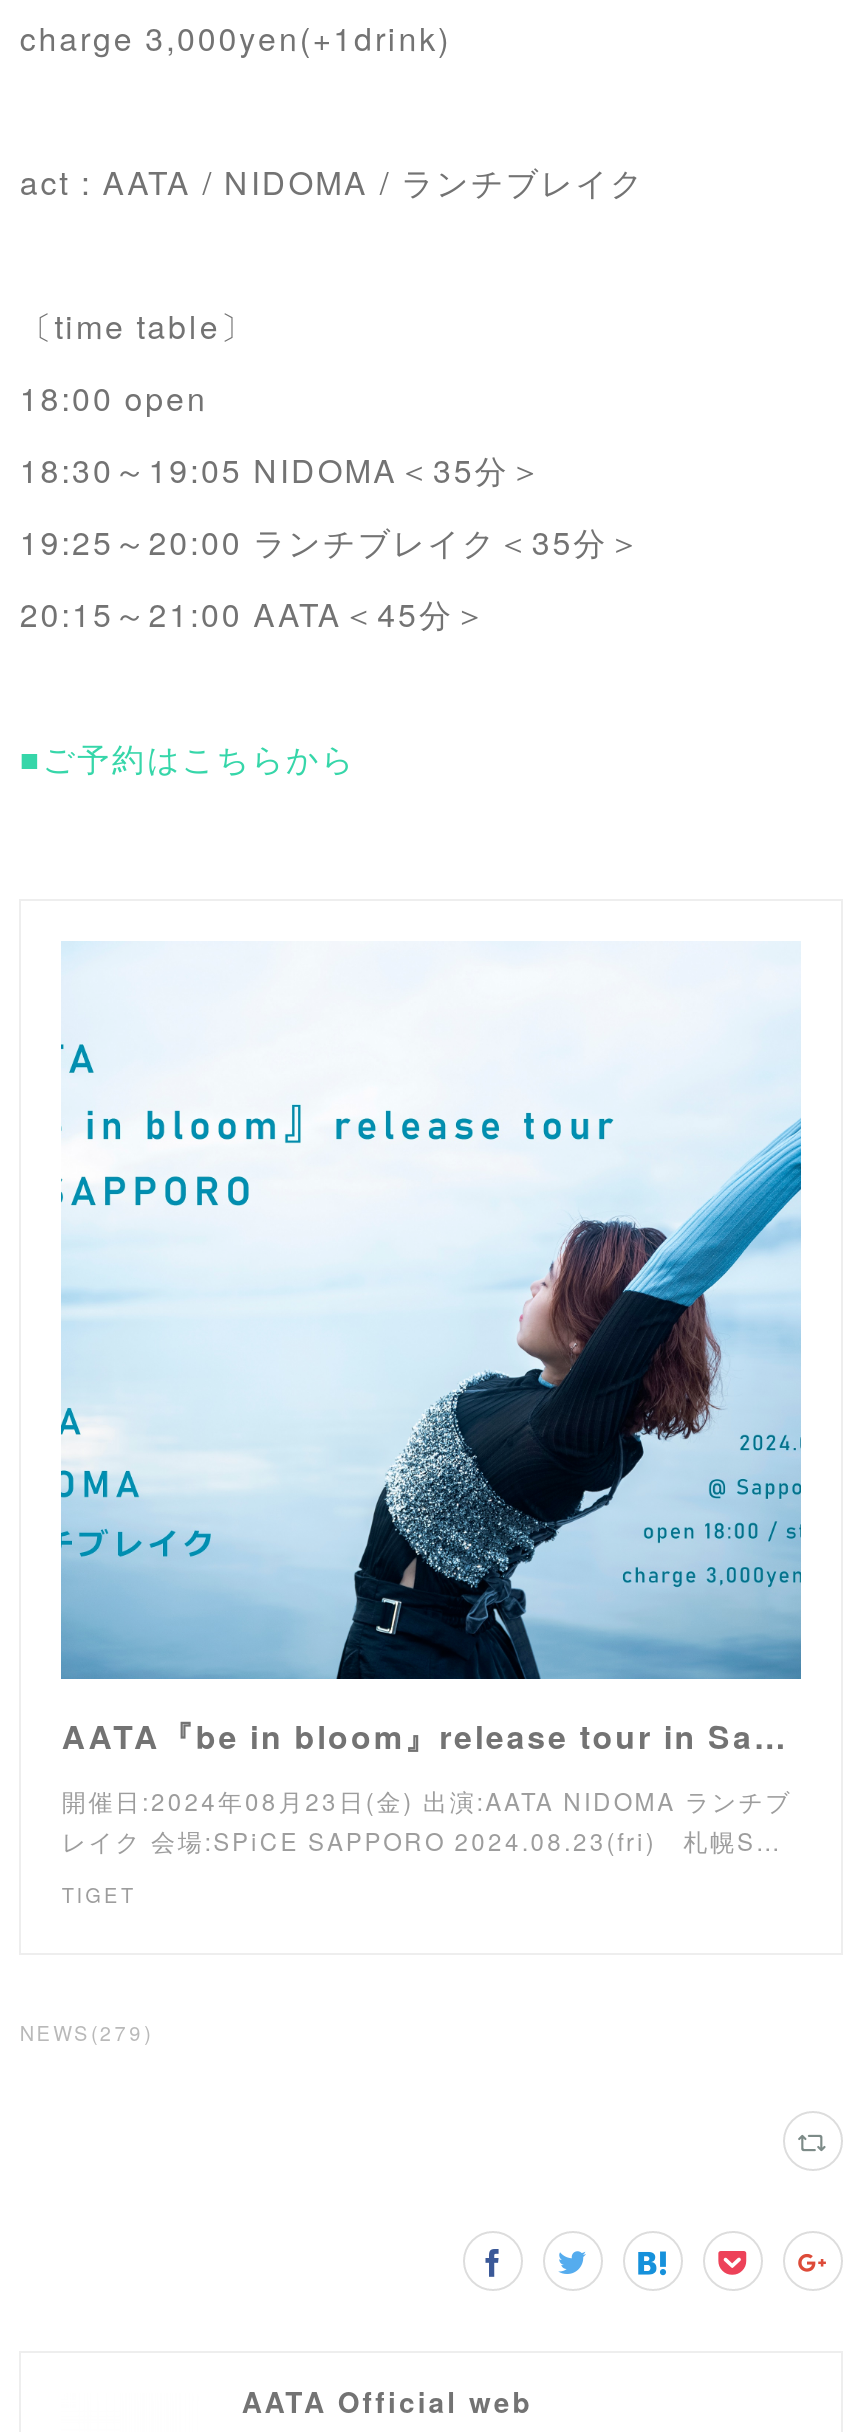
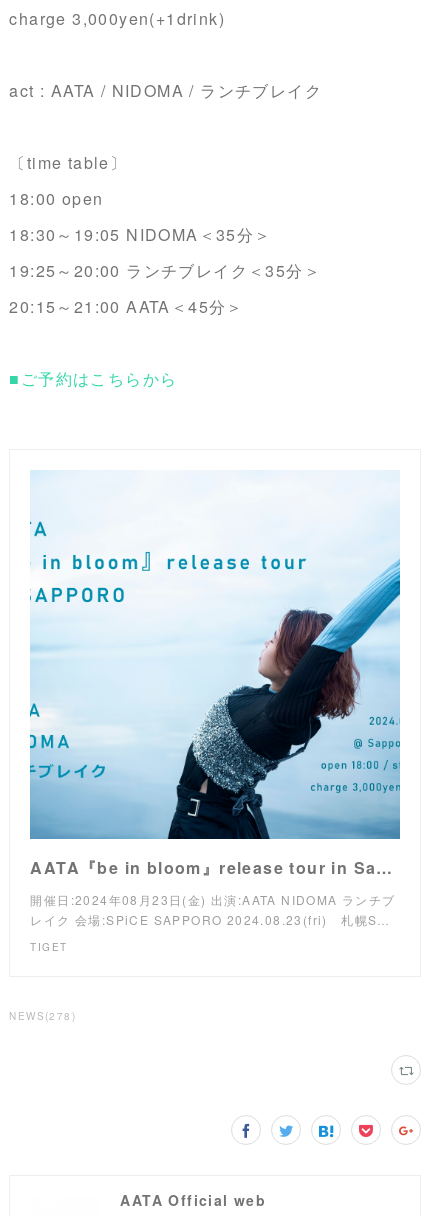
- NEWS (279)
+ NEWS (278)
